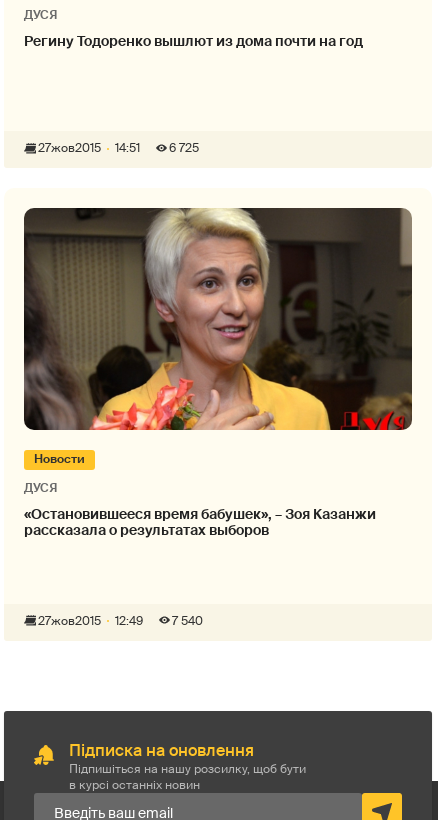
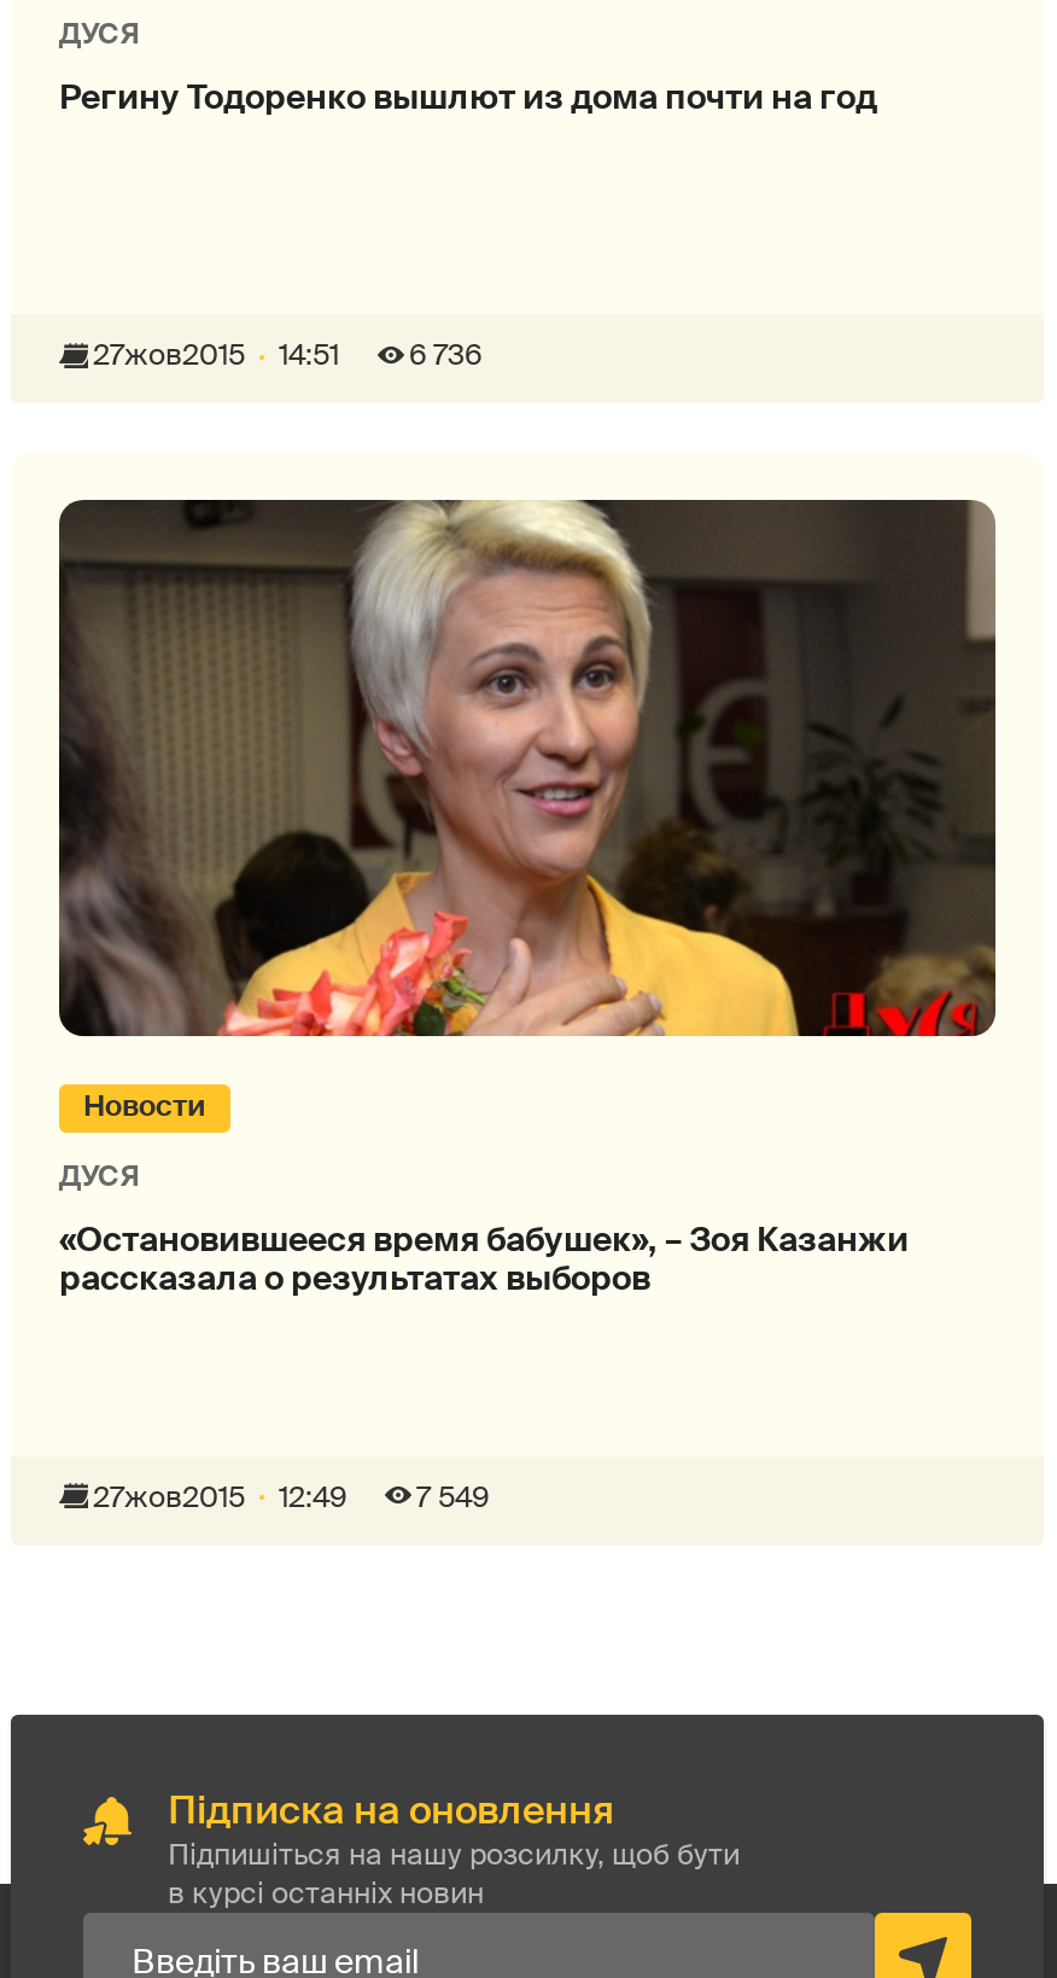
- 27жов2015 14:51 6 725
+ 27жов2015 14:51 6 736

- 7 540
+ 7 549
